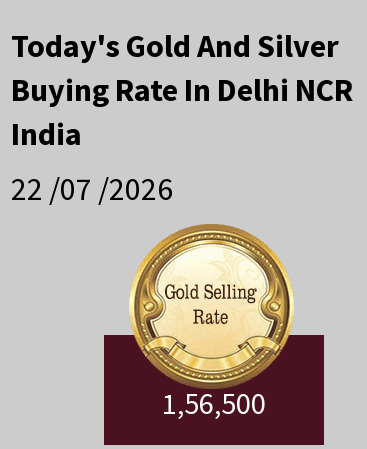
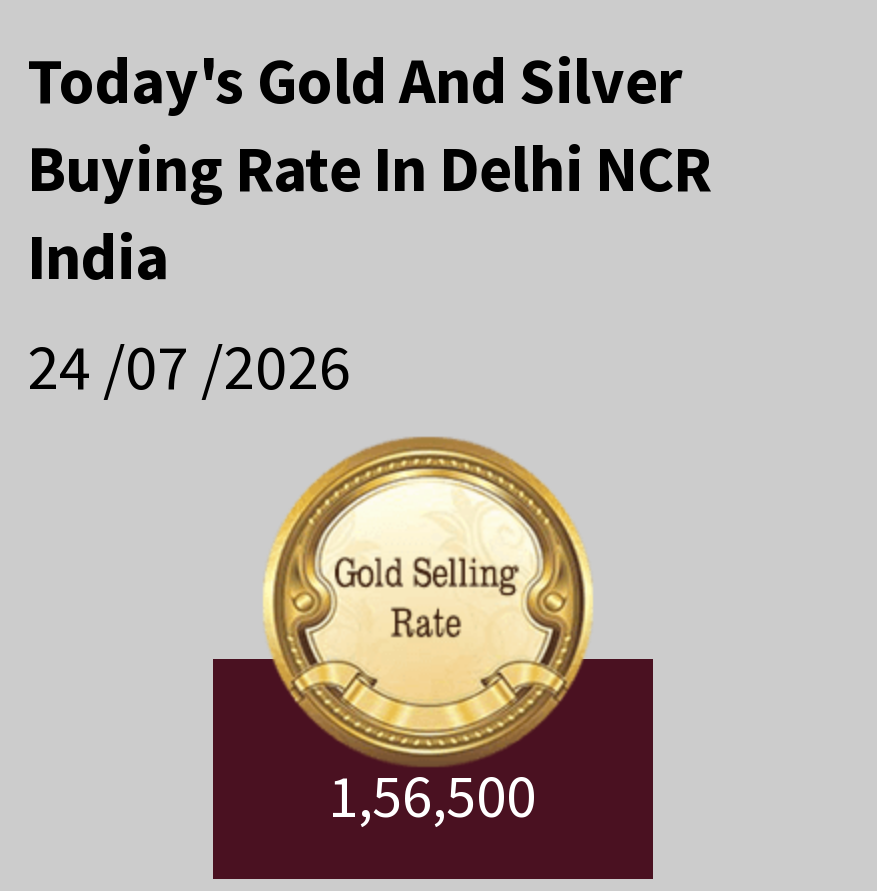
- 22 /07 /2026
+ 24 /07 /2026
